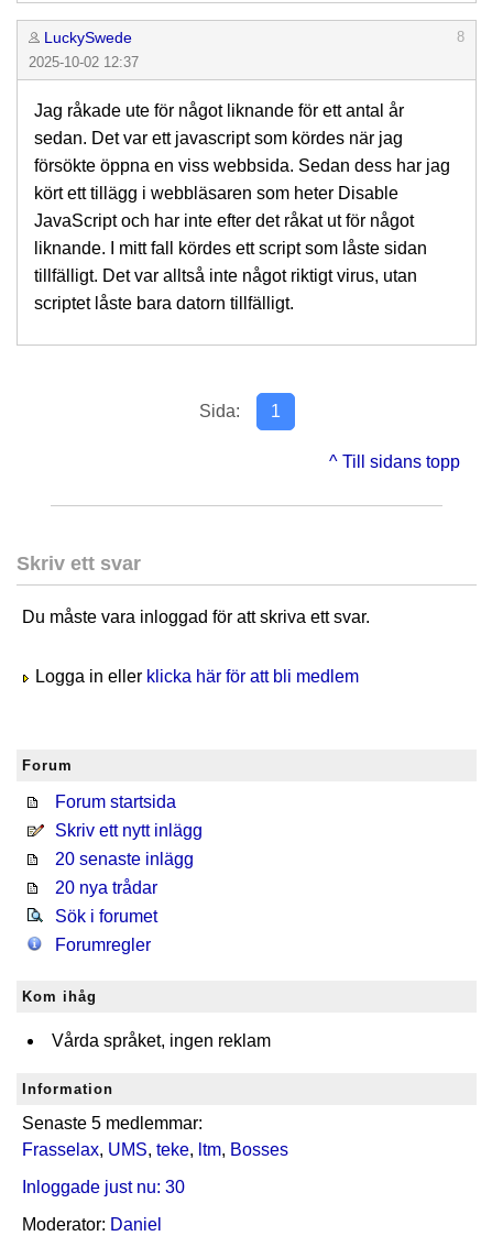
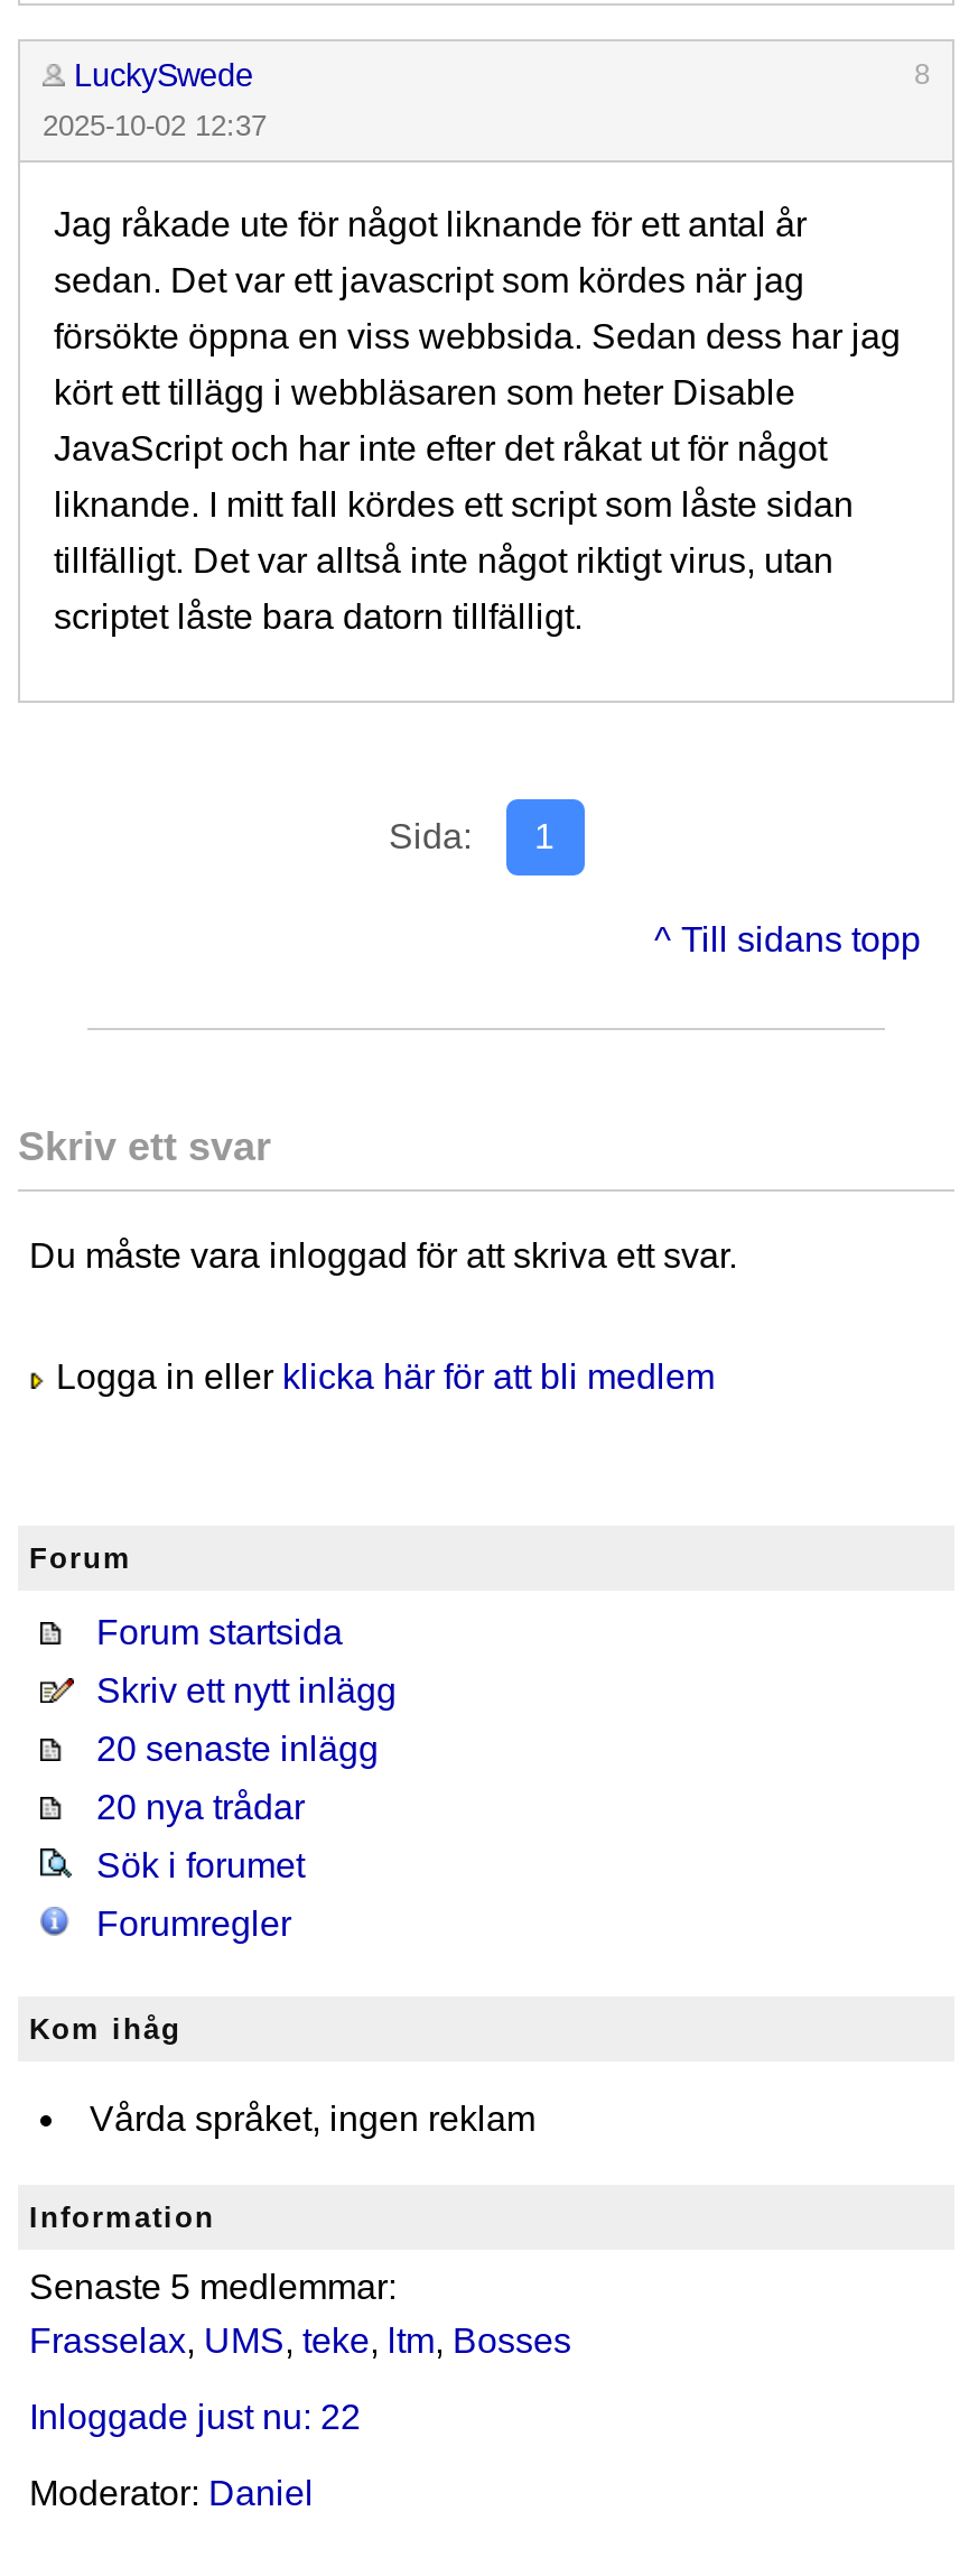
- Inloggade just nu: 30
+ Inloggade just nu: 22
